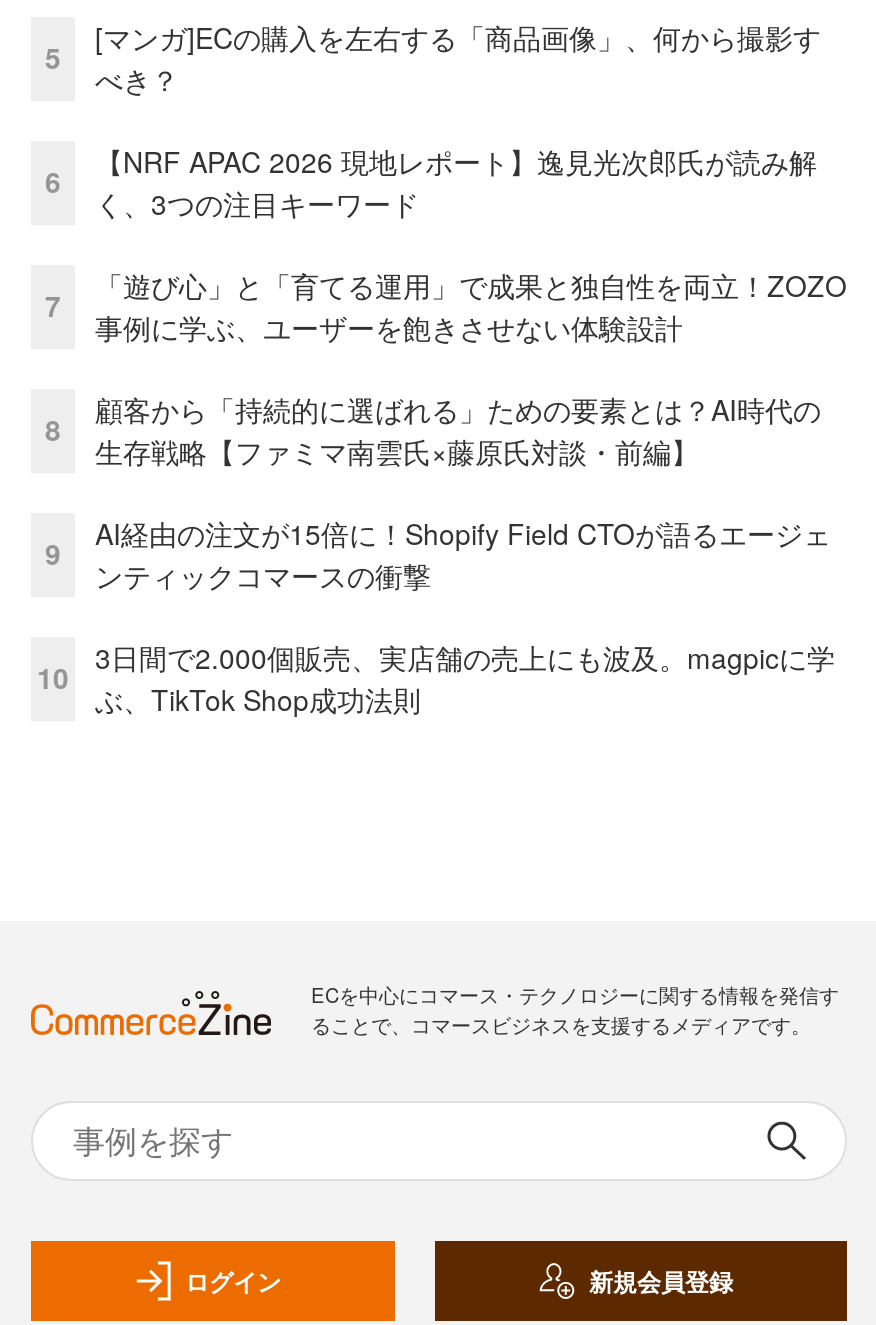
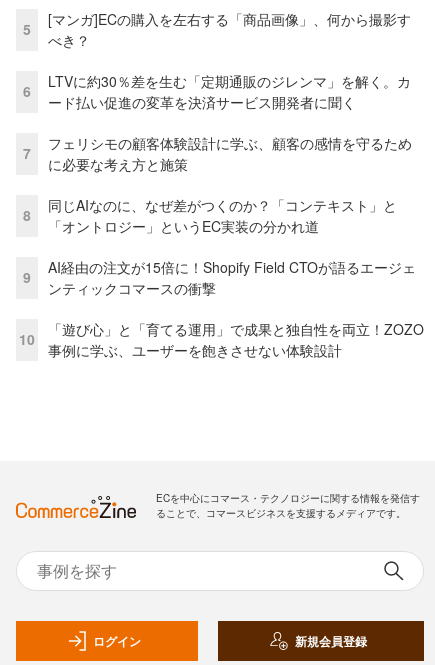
- 【NRF APAC 2026 現地レポート】逸見光次郎氏が読み解
- く、3つの注目キーワード
+ LTVに約30％差を生む「定期通販のジレンマ」を解く。カ
+ ード払い促進の変革を決済サービス開発者に聞く

+ フェリシモの顧客体験設計に学ぶ、顧客の感情を守るため
+ に必要な考え方と施策

moved down: 「遊び心」と「育てる運用」で成果と独自性を両立！ZOZO | 事例に学ぶ、ユーザーを飽きさせない体験設計

- 顧客から「持続的に選ばれる」ための要素とは？AI時代の
- 生存戦略【ファミマ南雲氏×藤原氏対談・前編】
+ 同じAIなのに、なぜ差がつくのか？「コンテキスト」と
+ 「オントロジー」というEC実装の分かれ道

- 3日間で2.000個販売、実店舗の売上にも波及。magpicに学
- ぶ、TikTok Shop成功法則
